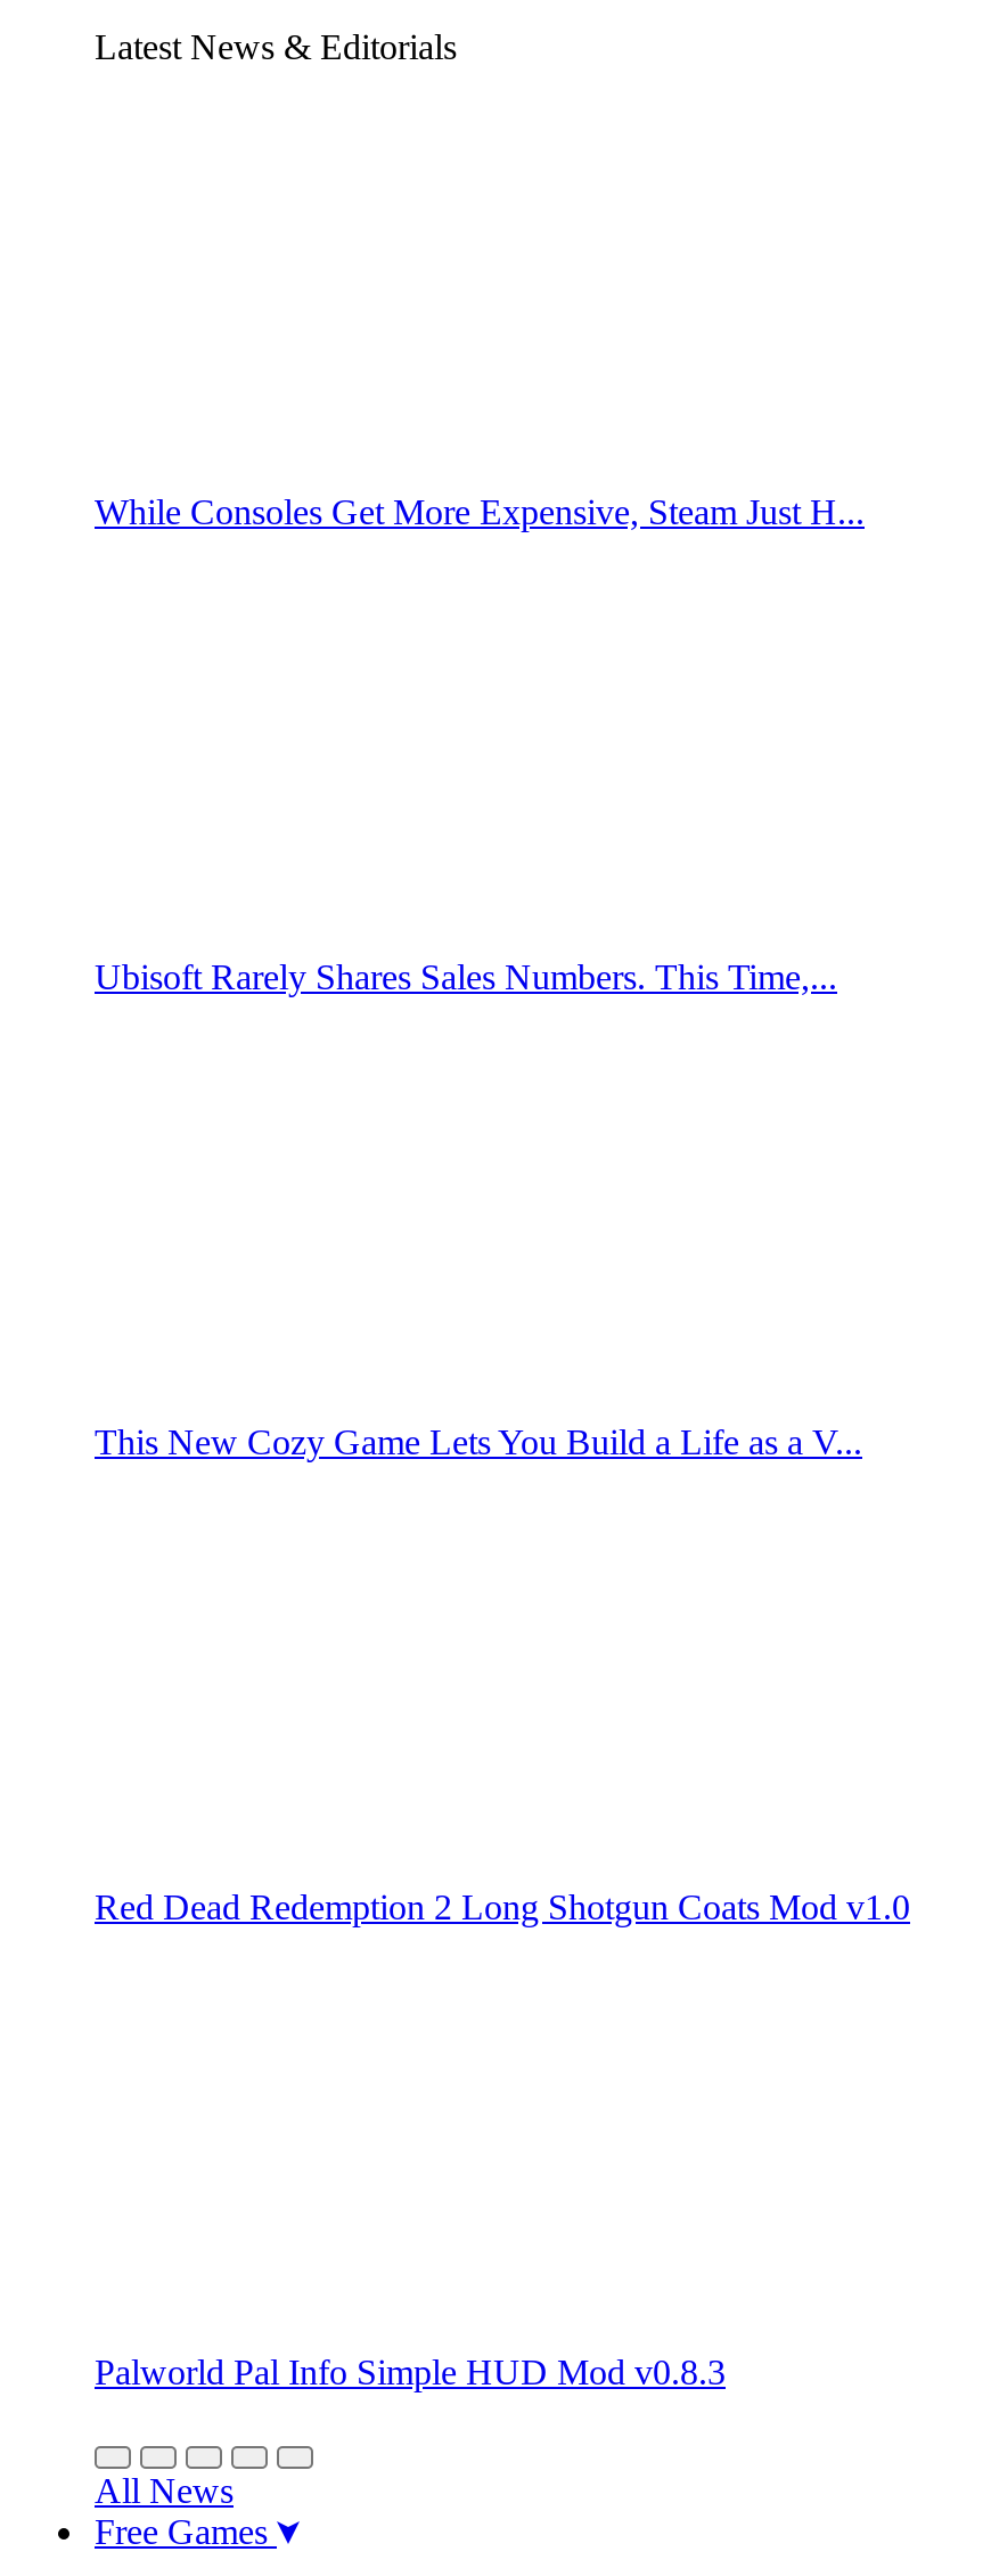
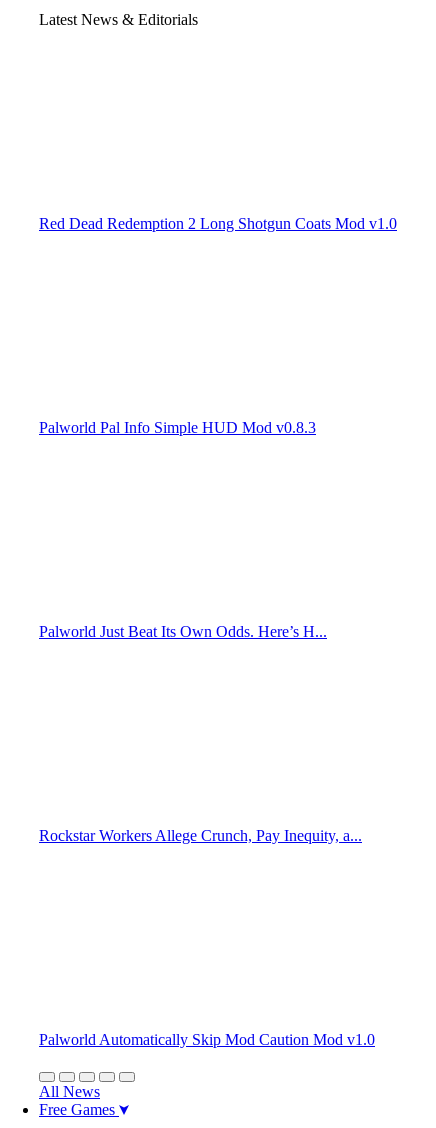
- While Consoles Get More Expensive, Steam Just H...

- Ubisoft Rarely Shares Sales Numbers. This Time,...

- This New Cozy Game Lets You Build a Life as a V...

moved up: Red Dead Redemption 2 Long Shotgun Coats Mod v1.0 | Palworld Pal Info Simple HUD Mod v0.8.3

+ Palworld Just Beat Its Own Odds. Here’s H...

+ Rockstar Workers Allege Crunch, Pay Inequity, a...

+ Palworld Automatically Skip Mod Caution Mod v1.0
